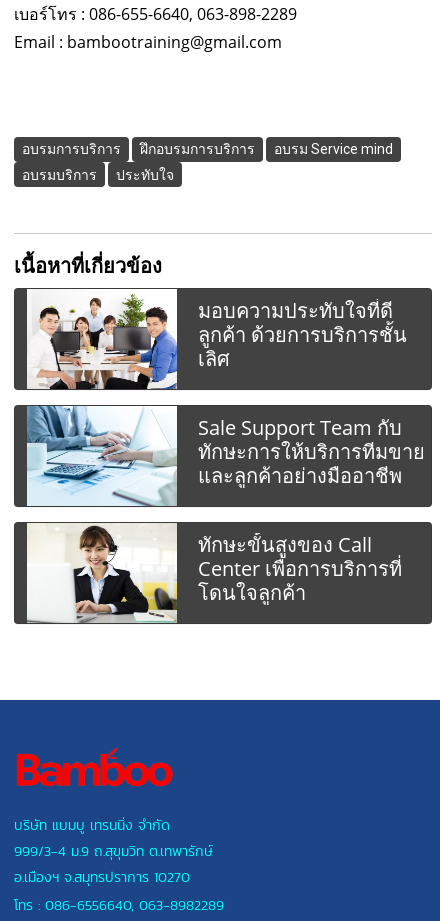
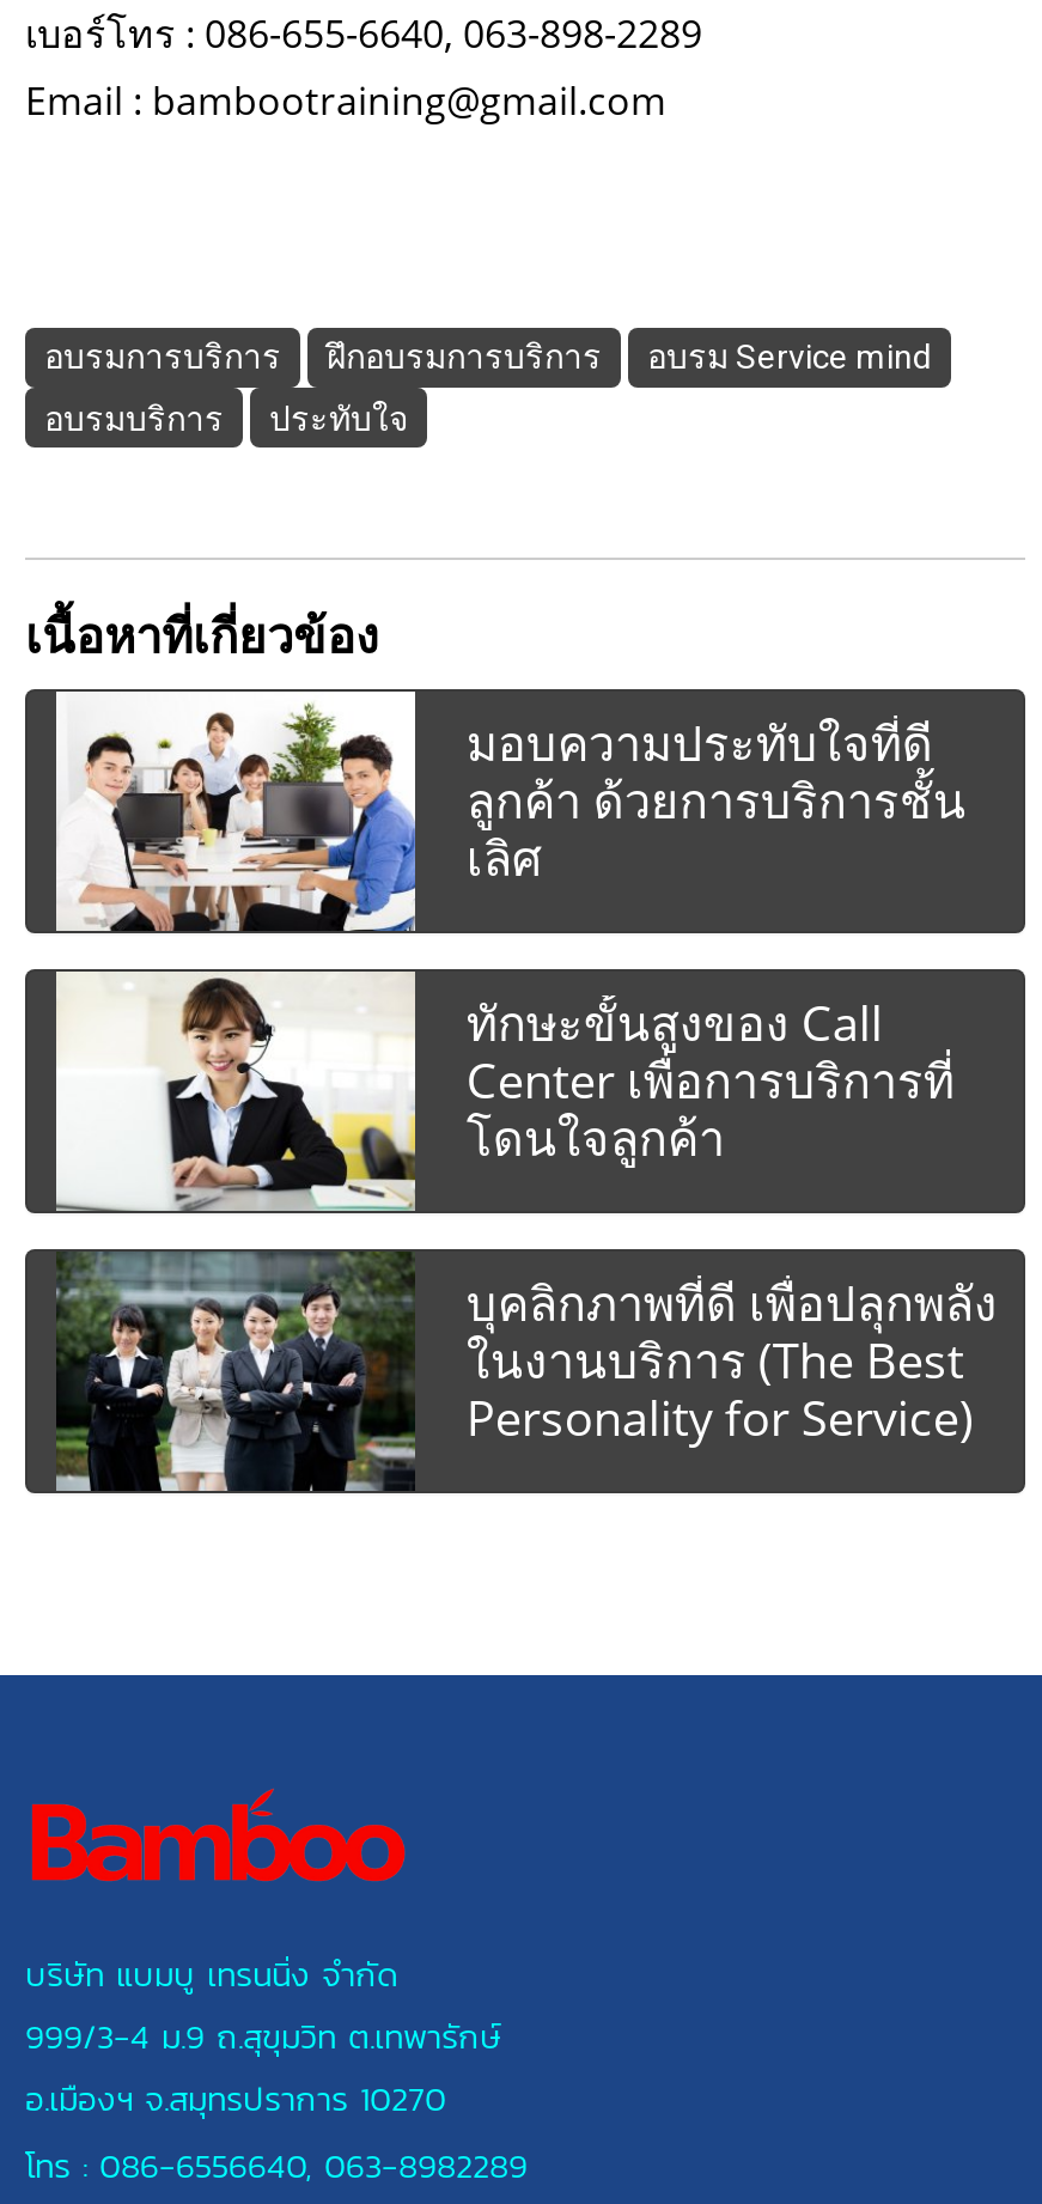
- [image]
- Sale Support Team กับ
- ทักษะการให้บริการทีมขาย
- และลูกค้าอย่างมืออาชีพ

moved up: [image] | ทักษะขั้นสูงของ Call | Center เพื่อการบริการที่ | โดนใจลูกค้า

+ [image]
+ บุคลิกภาพที่ดี เพื่อปลุกพลัง
+ ในงานบริการ (The Best
+ Personality for Service)
